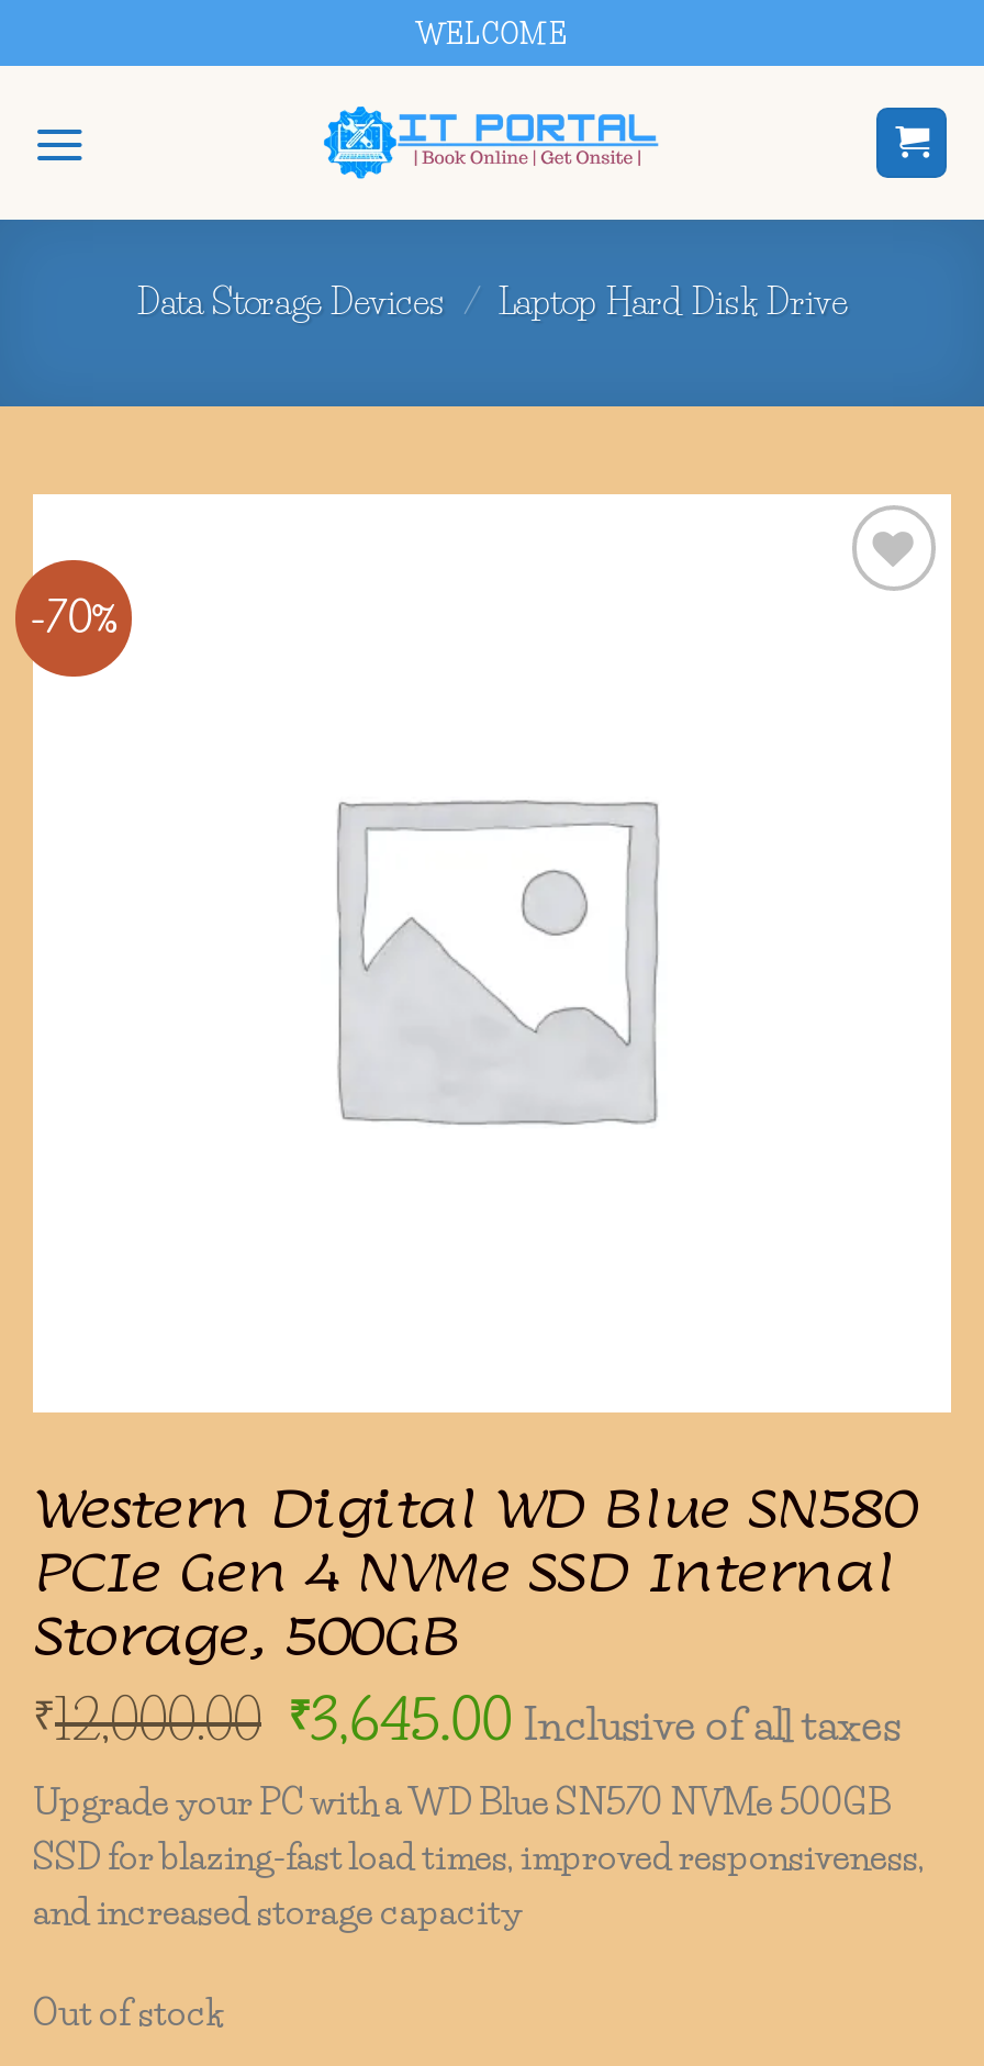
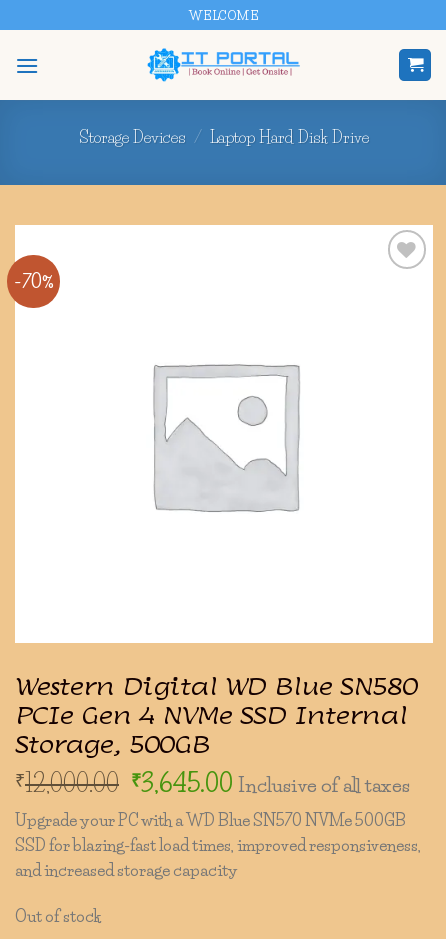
- Data Storage Devices / Laptop Hard Disk Drive
+ Storage Devices / Laptop Hard Disk Drive
